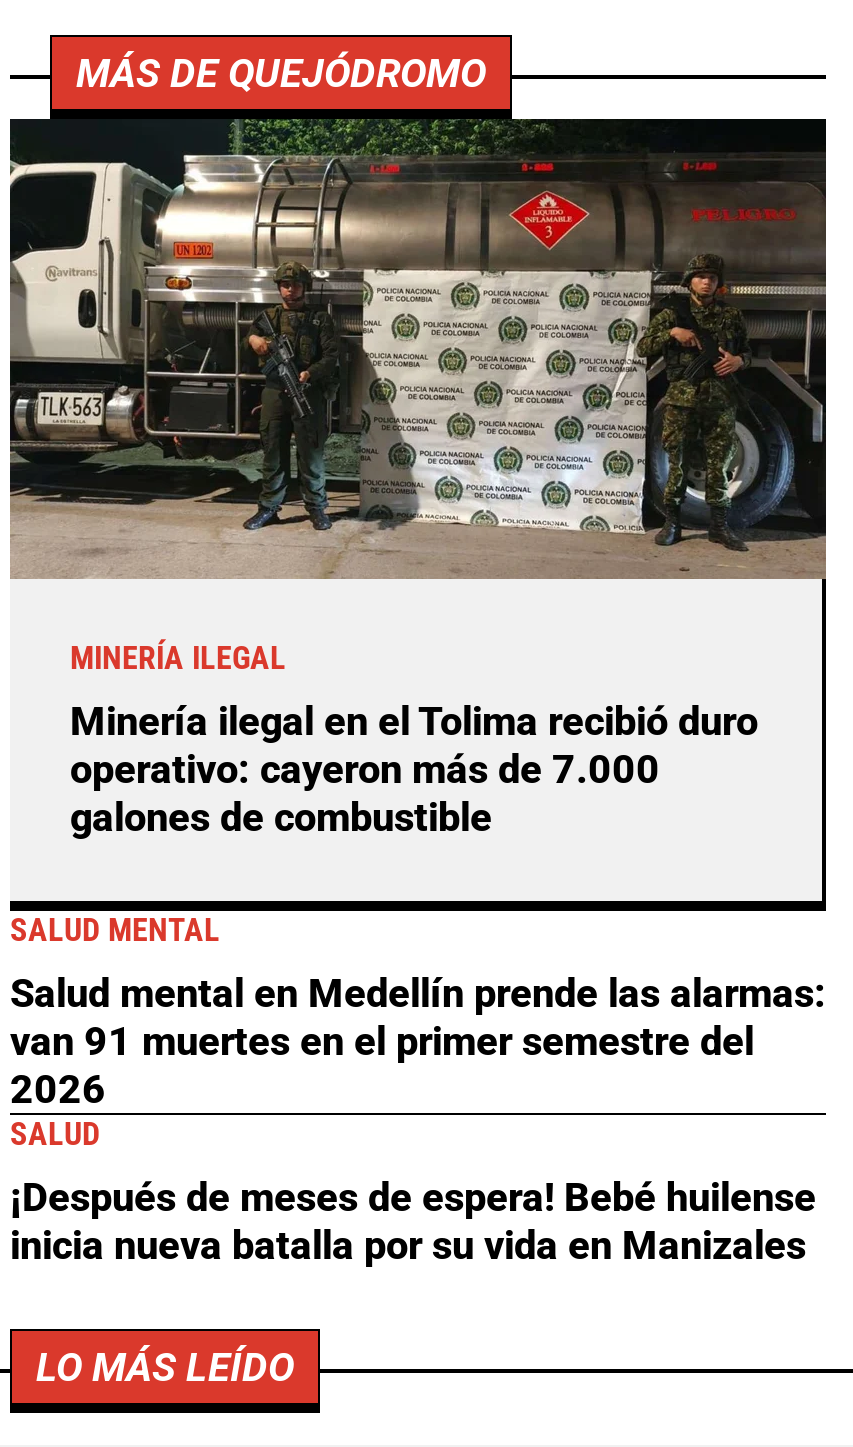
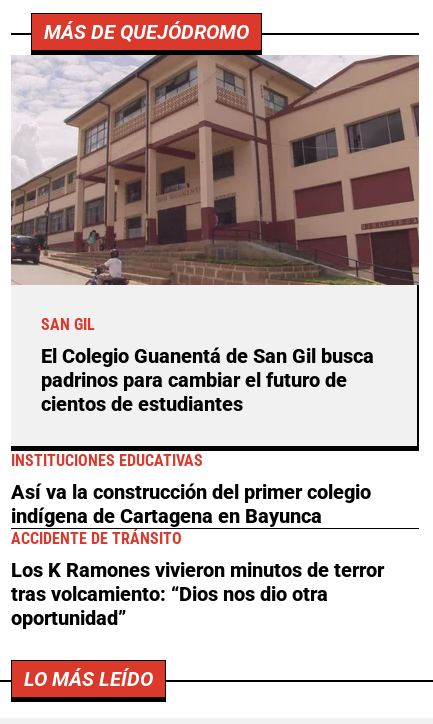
- [image]
- MINERÍA ILEGAL
- Minería ilegal en el Tolima recibió duro
- operativo: cayeron más de 7.000
- galones de combustible
+ [image]
+ SAN GIL
+ El Colegio Guanentá de San Gil busca
+ padrinos para cambiar el futuro de
+ cientos de estudiantes

- SALUD MENTAL
- Salud mental en Medellín prende las alarmas:
- van 91 muertes en el primer semestre del
- 2026
- SALUD
- ¡Después de meses de espera! Bebé huilense
- inicia nueva batalla por su vida en Manizales
+ INSTITUCIONES EDUCATIVAS
+ Así va la construcción del primer colegio
+ indígena de Cartagena en Bayunca
+ ACCIDENTE DE TRÁNSITO
+ Los K Ramones vivieron minutos de terror
+ tras volcamiento: “Dios nos dio otra
+ oportunidad”
